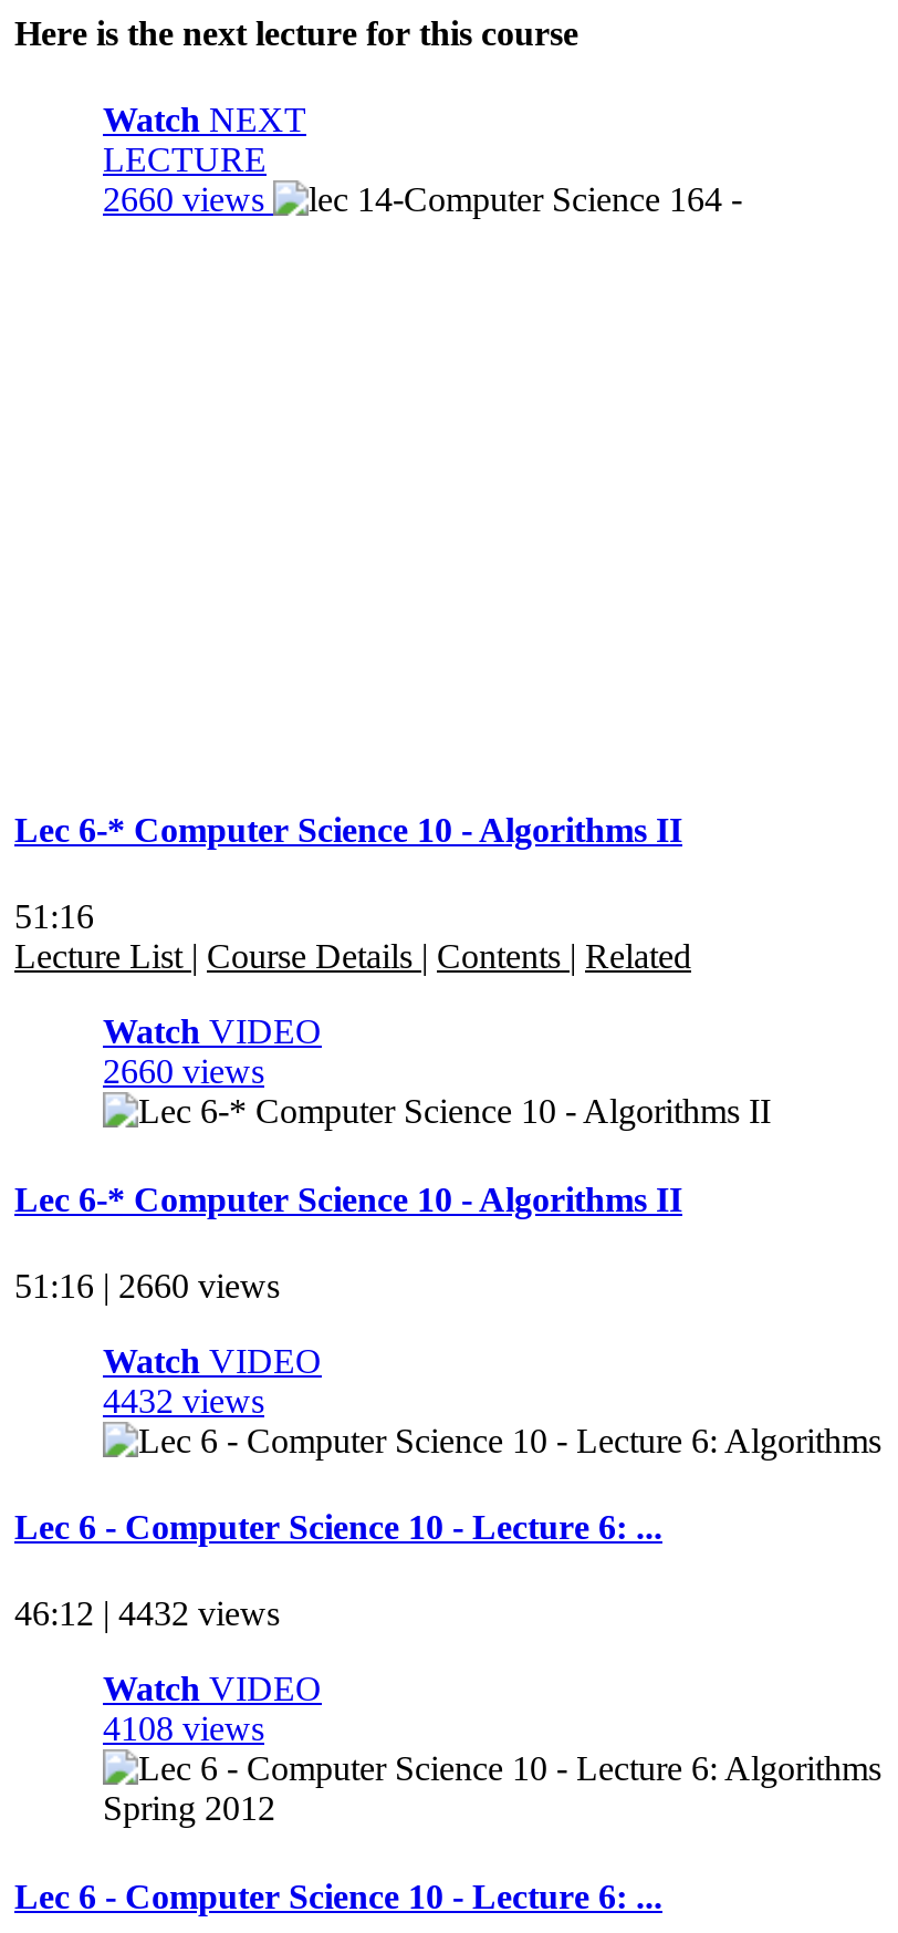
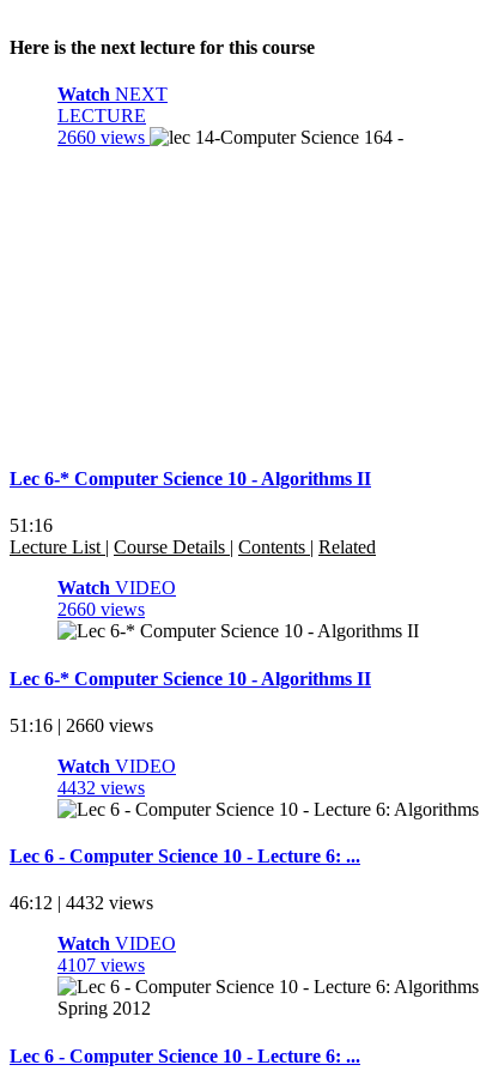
- 4108 views
+ 4107 views
